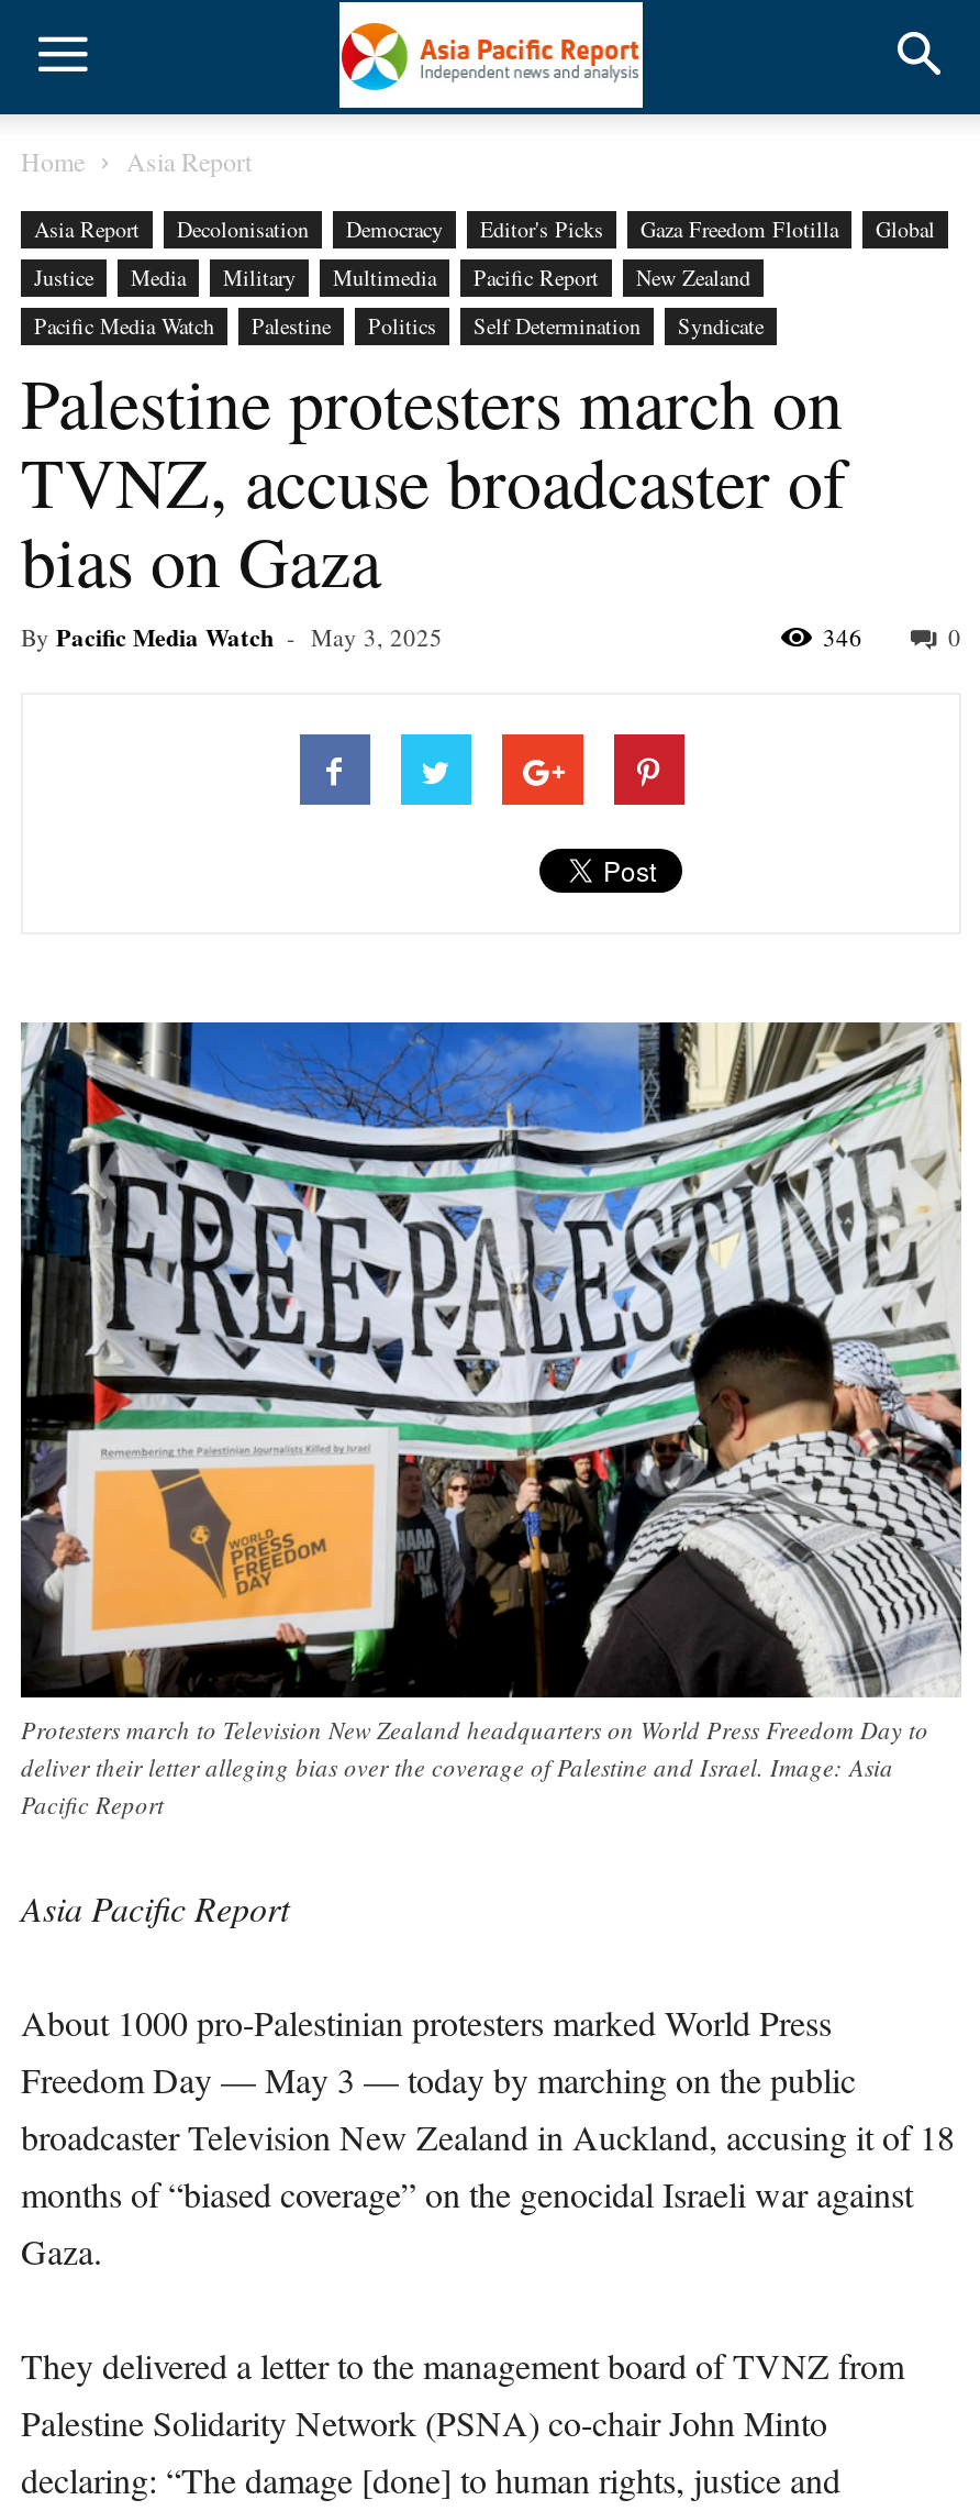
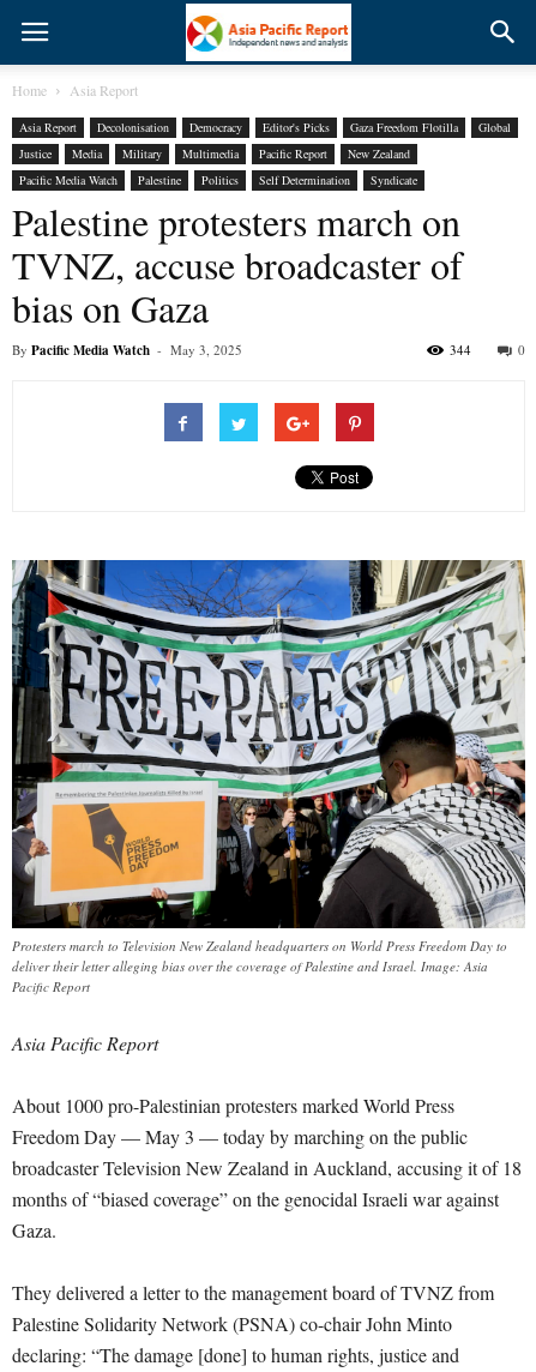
- 346
+ 344
